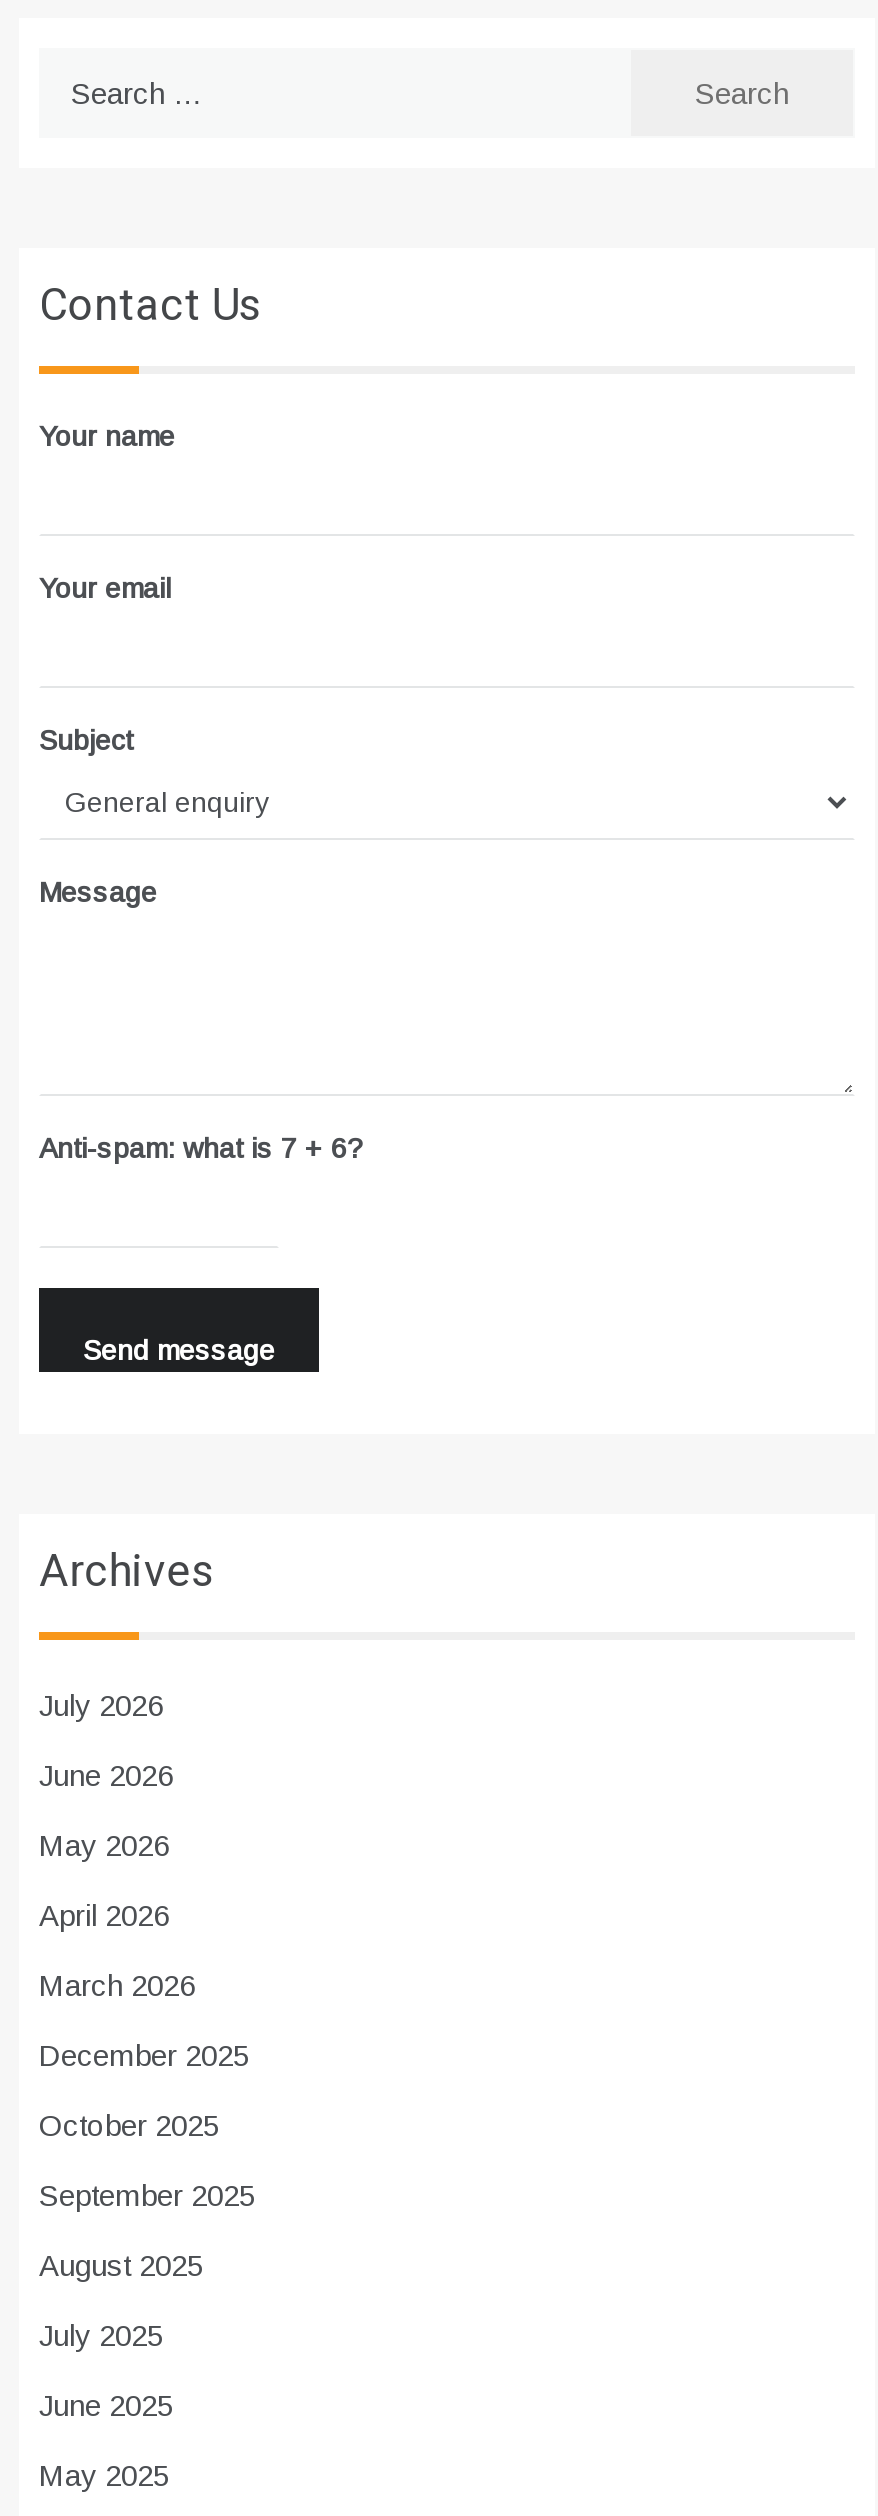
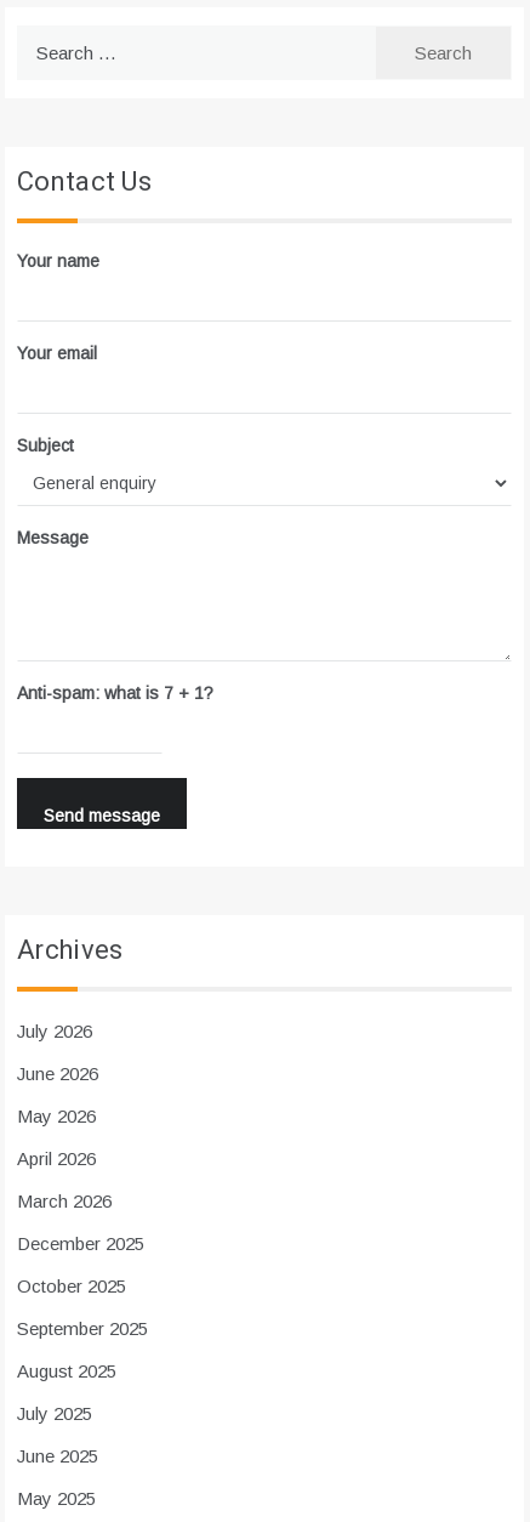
- Anti-spam: what is 7 + 6?
+ Anti-spam: what is 7 + 1?
